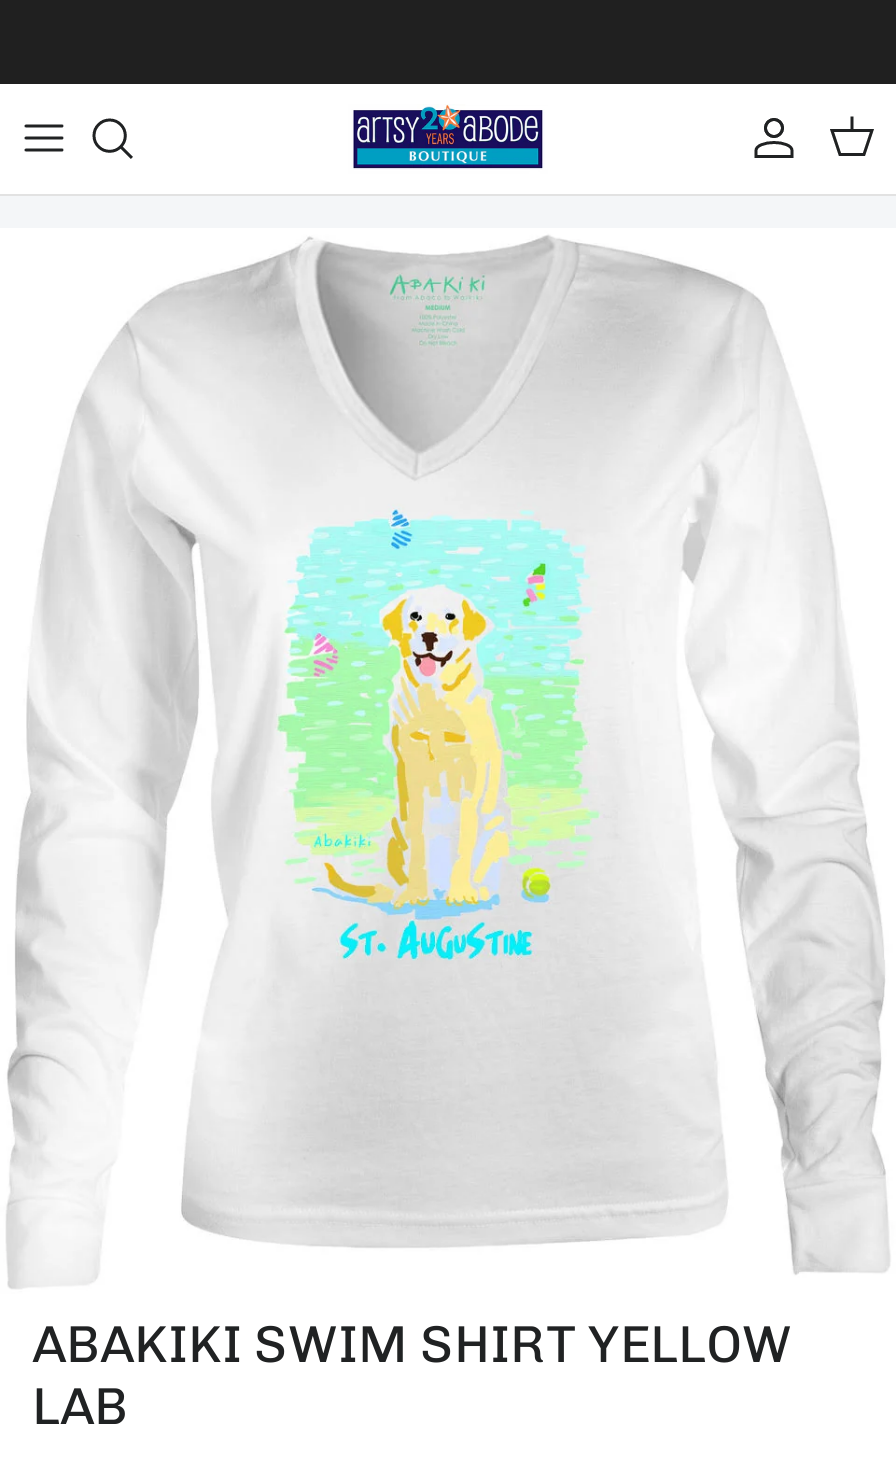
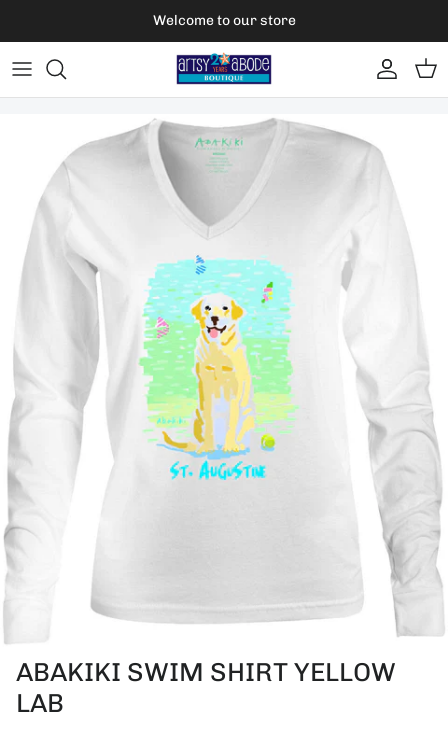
+ Welcome to our store
